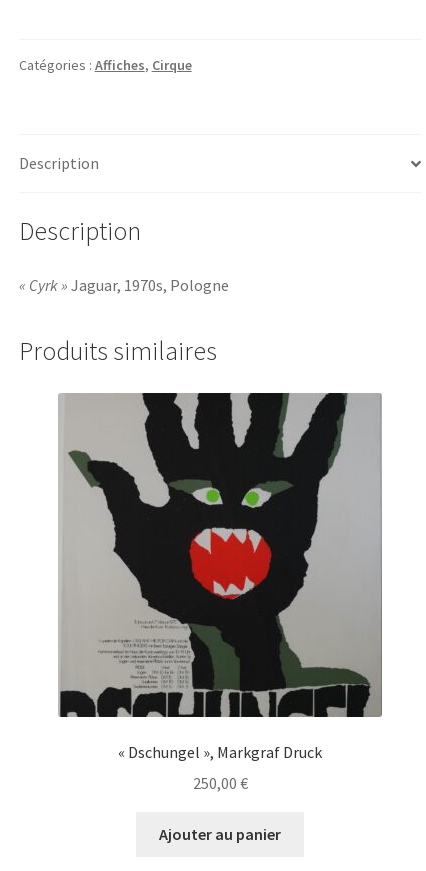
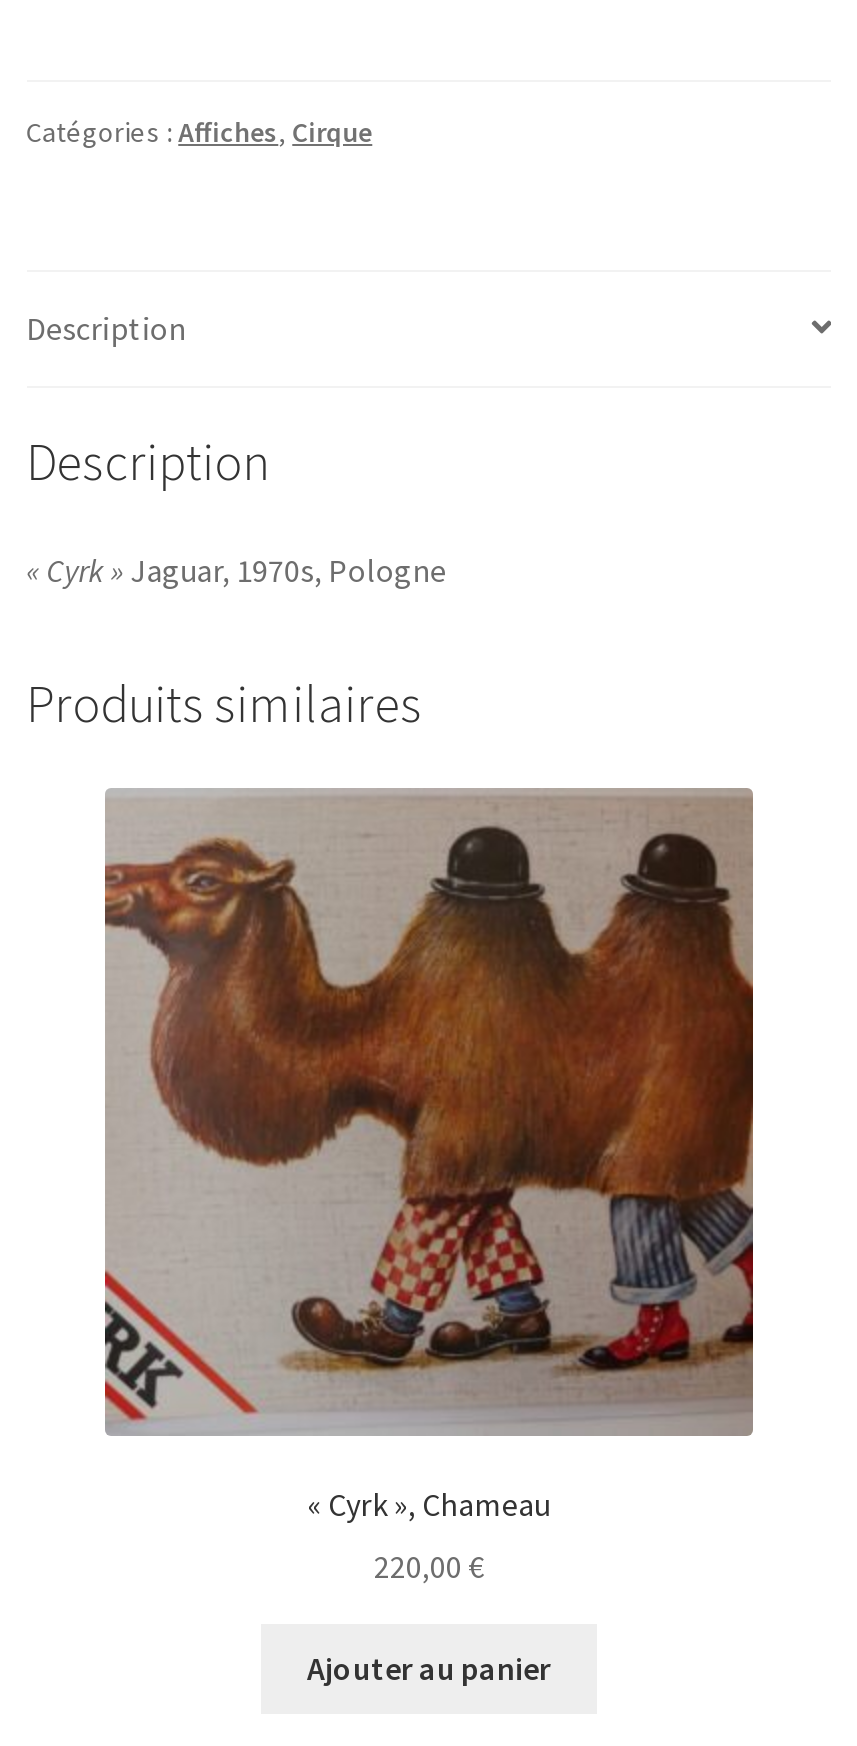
- [image]
- « Dschungel », Markgraf Druck
+ [image]
+ « Cyrk », Chameau

- 250,00 €
+ 220,00 €
